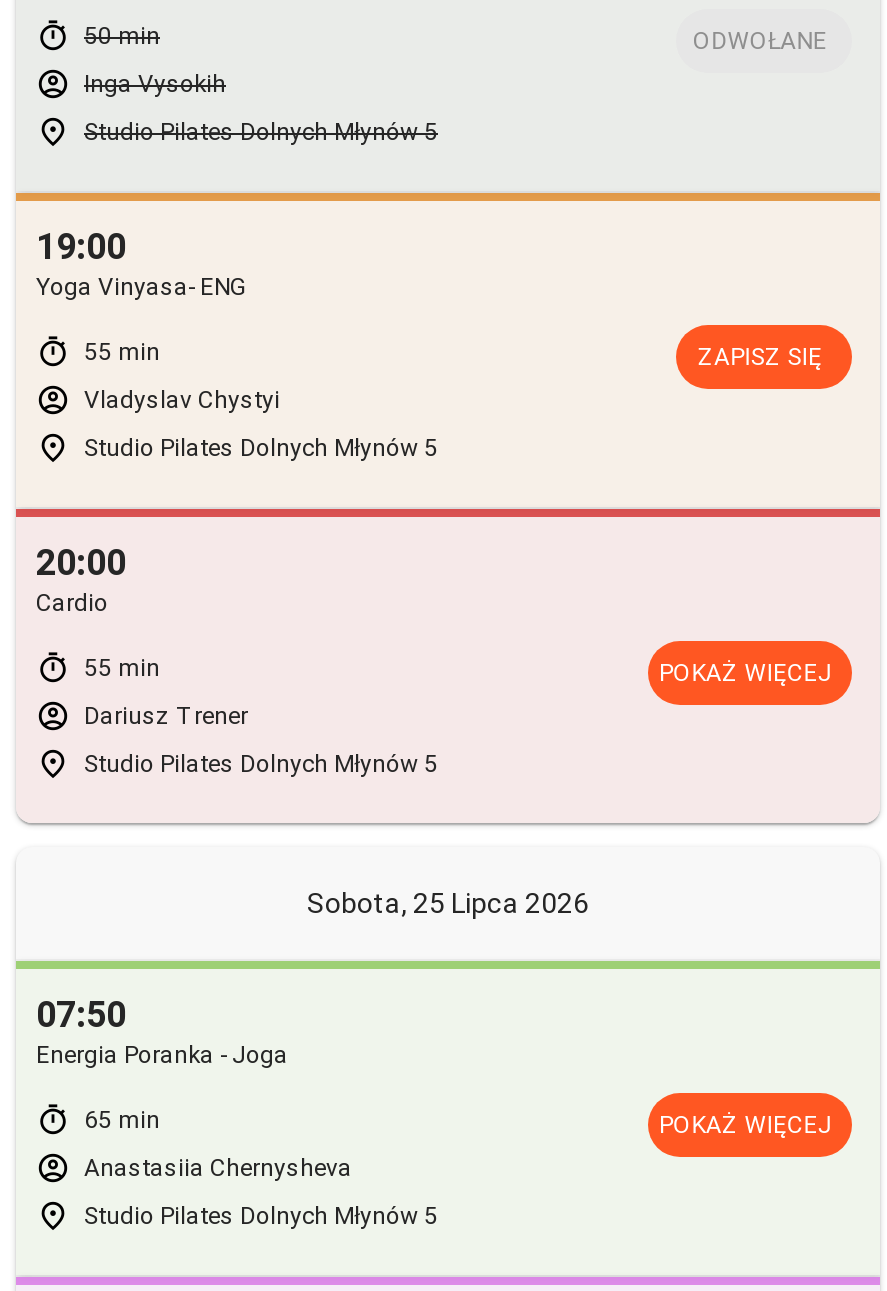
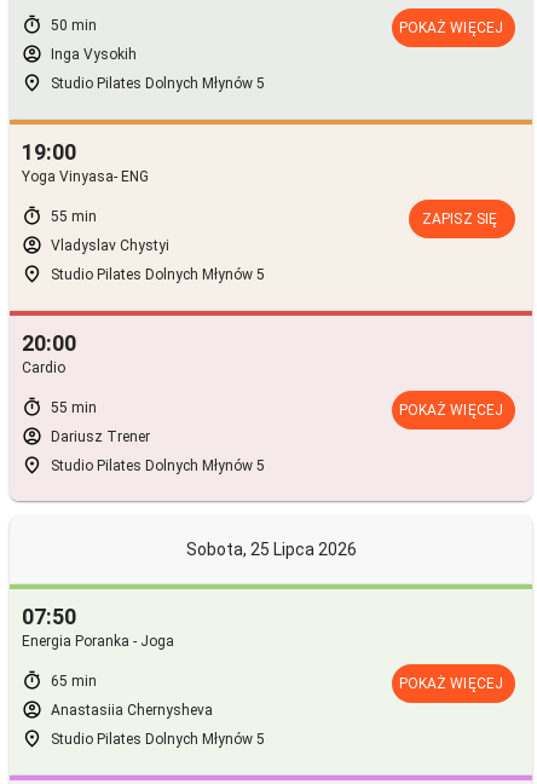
- ODWOŁANE
+ POKAŻ WIĘCEJ
